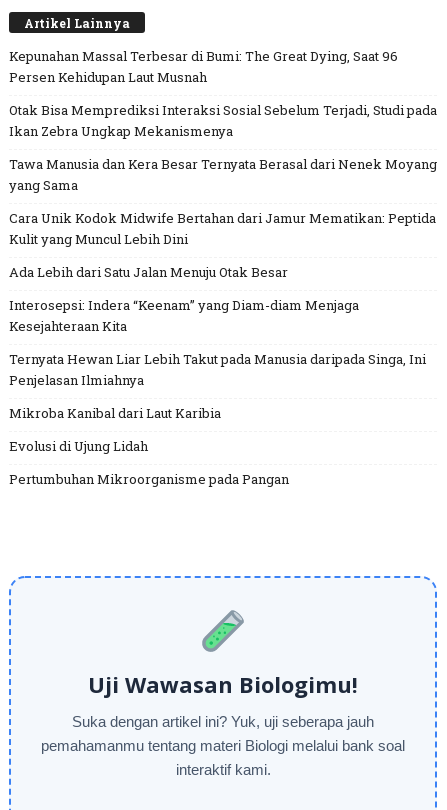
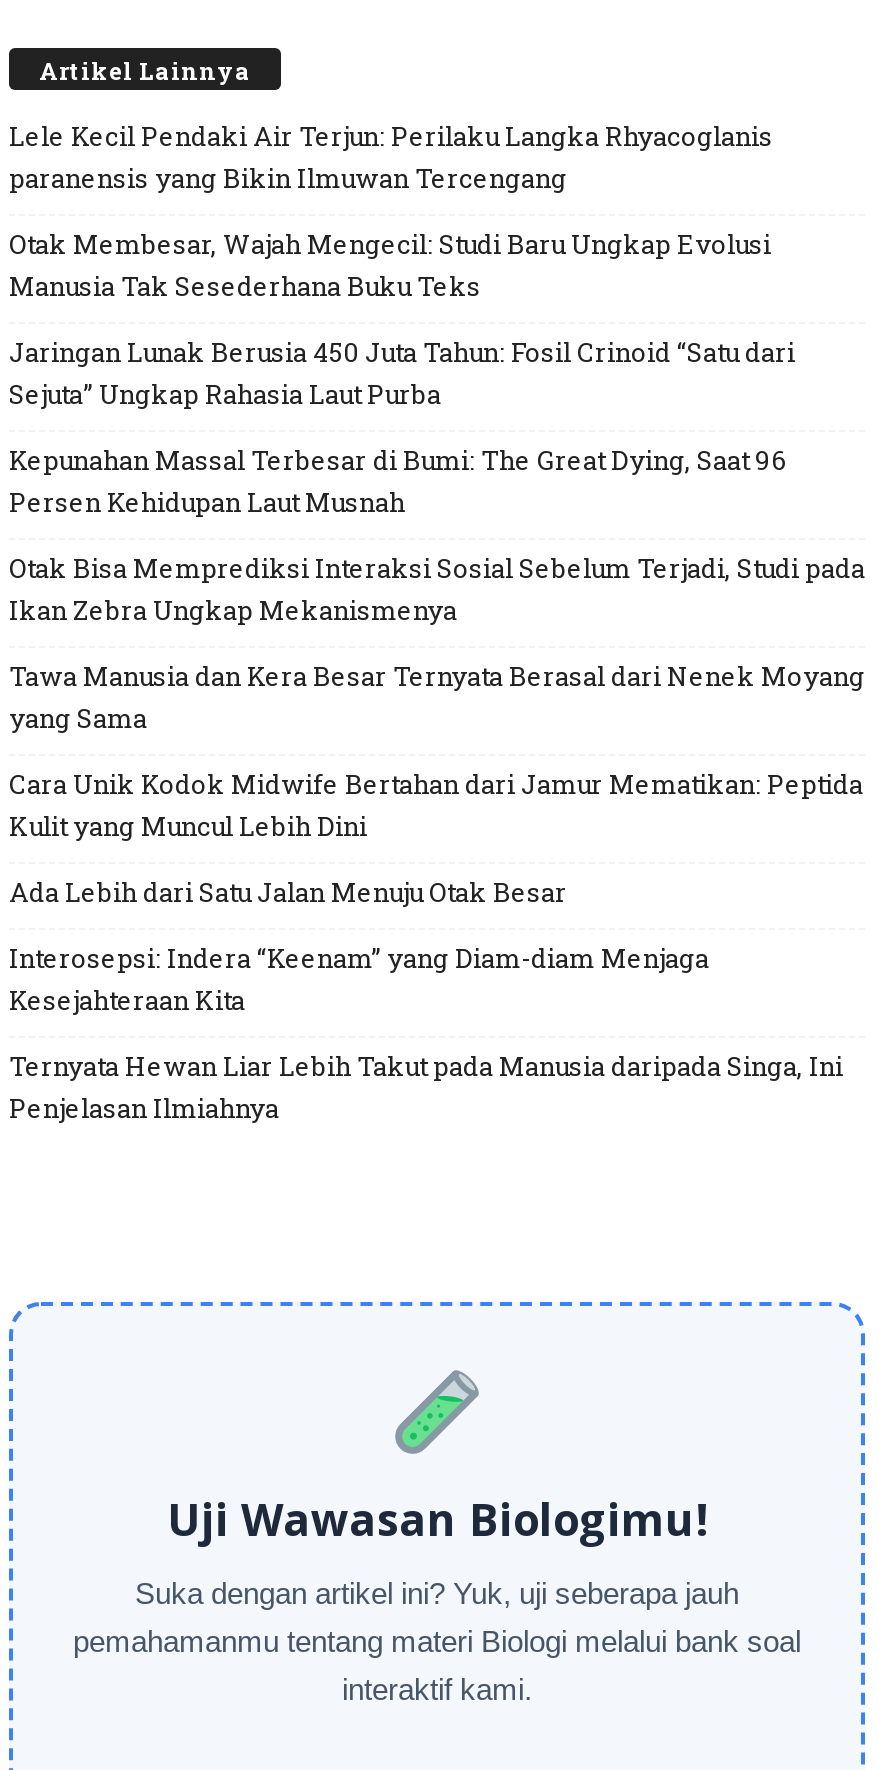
+ Lele Kecil Pendaki Air Terjun: Perilaku Langka Rhyacoglanis
+ paranensis yang Bikin Ilmuwan Tercengang
+ Otak Membesar, Wajah Mengecil: Studi Baru Ungkap Evolusi
+ Manusia Tak Sesederhana Buku Teks
+ Jaringan Lunak Berusia 450 Juta Tahun: Fosil Crinoid “Satu dari
+ Sejuta” Ungkap Rahasia Laut Purba

moved down: Kepunahan Massal Terbesar di Bumi: The Great Dying, Saat 96 | Persen Kehidupan Laut Musnah | Otak Bisa Memprediksi Interaksi Sosial Sebelum Terjadi, Studi pada | ... | Ternyata Hewan Liar Lebih Takut pada Manusia daripada Singa, Ini | Penjelasan Ilmiahnya

- Mikroba Kanibal dari Laut Karibia
- Evolusi di Ujung Lidah
- Pertumbuhan Mikroorganisme pada Pangan
